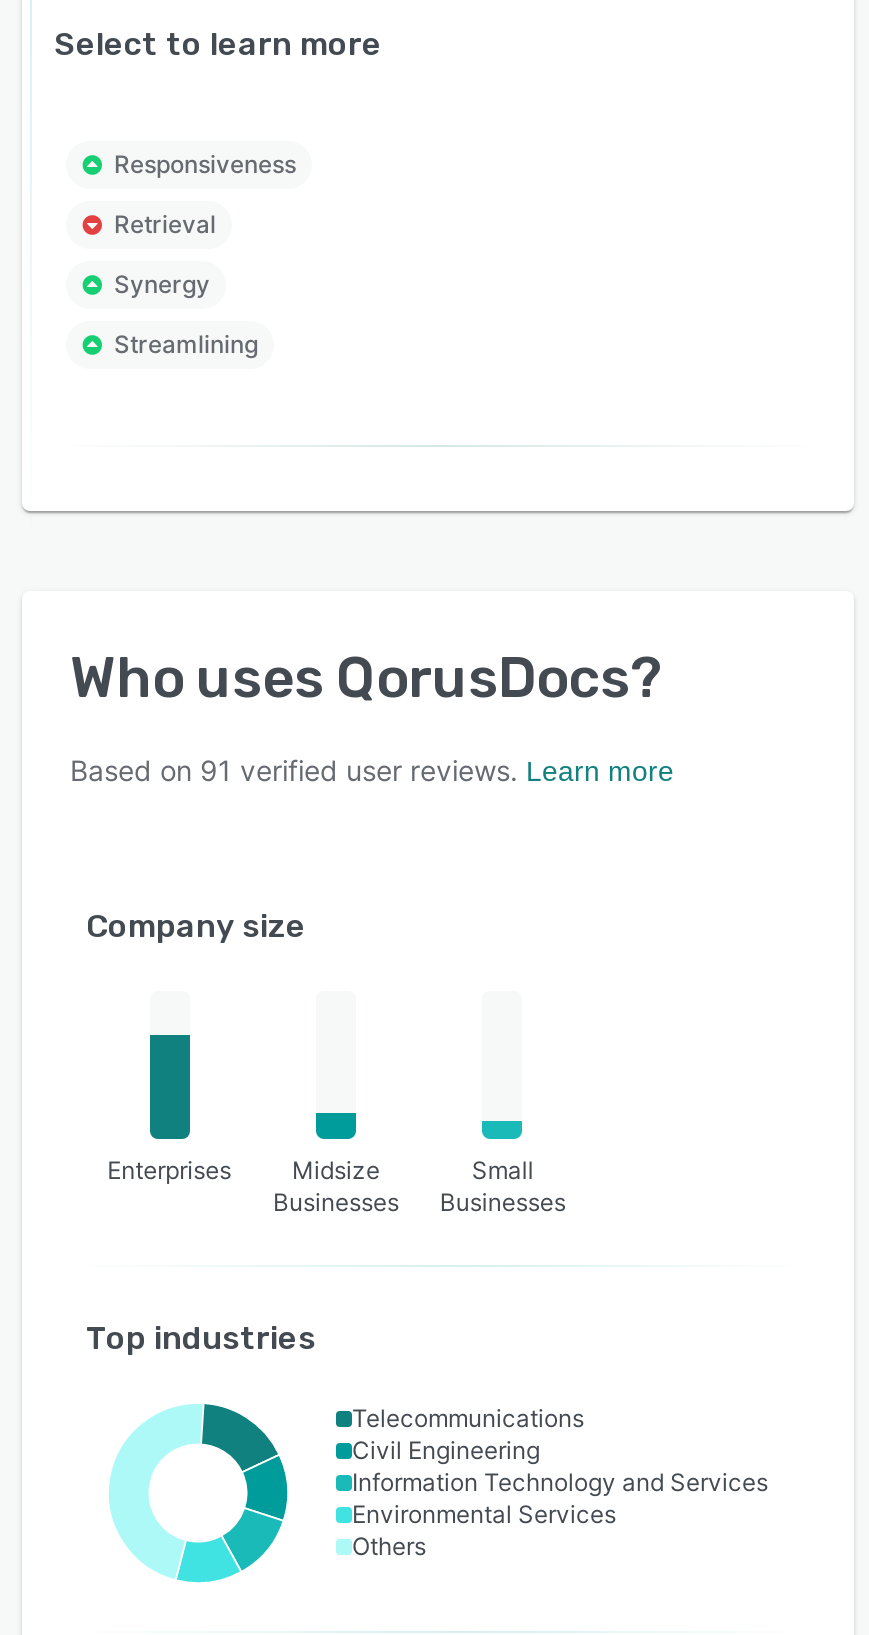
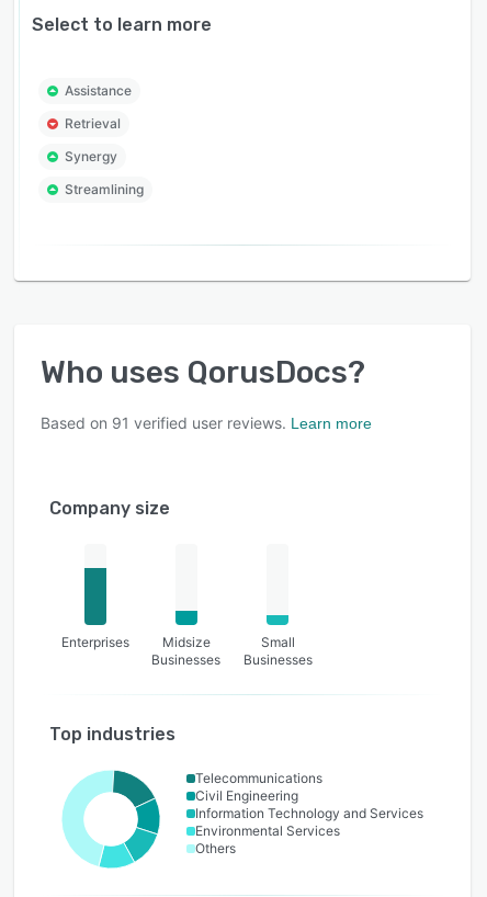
- Responsiveness
+ Assistance
